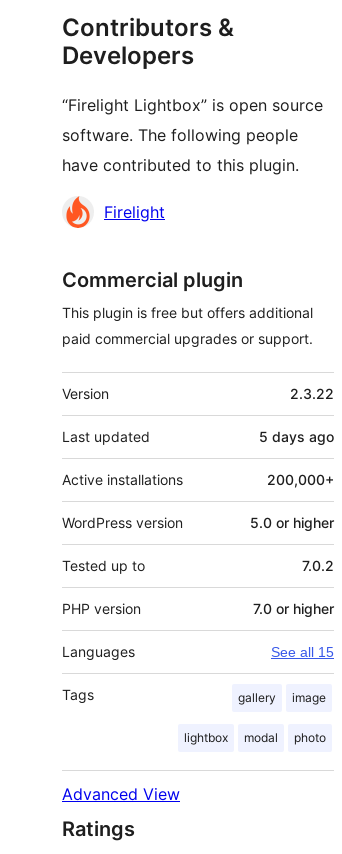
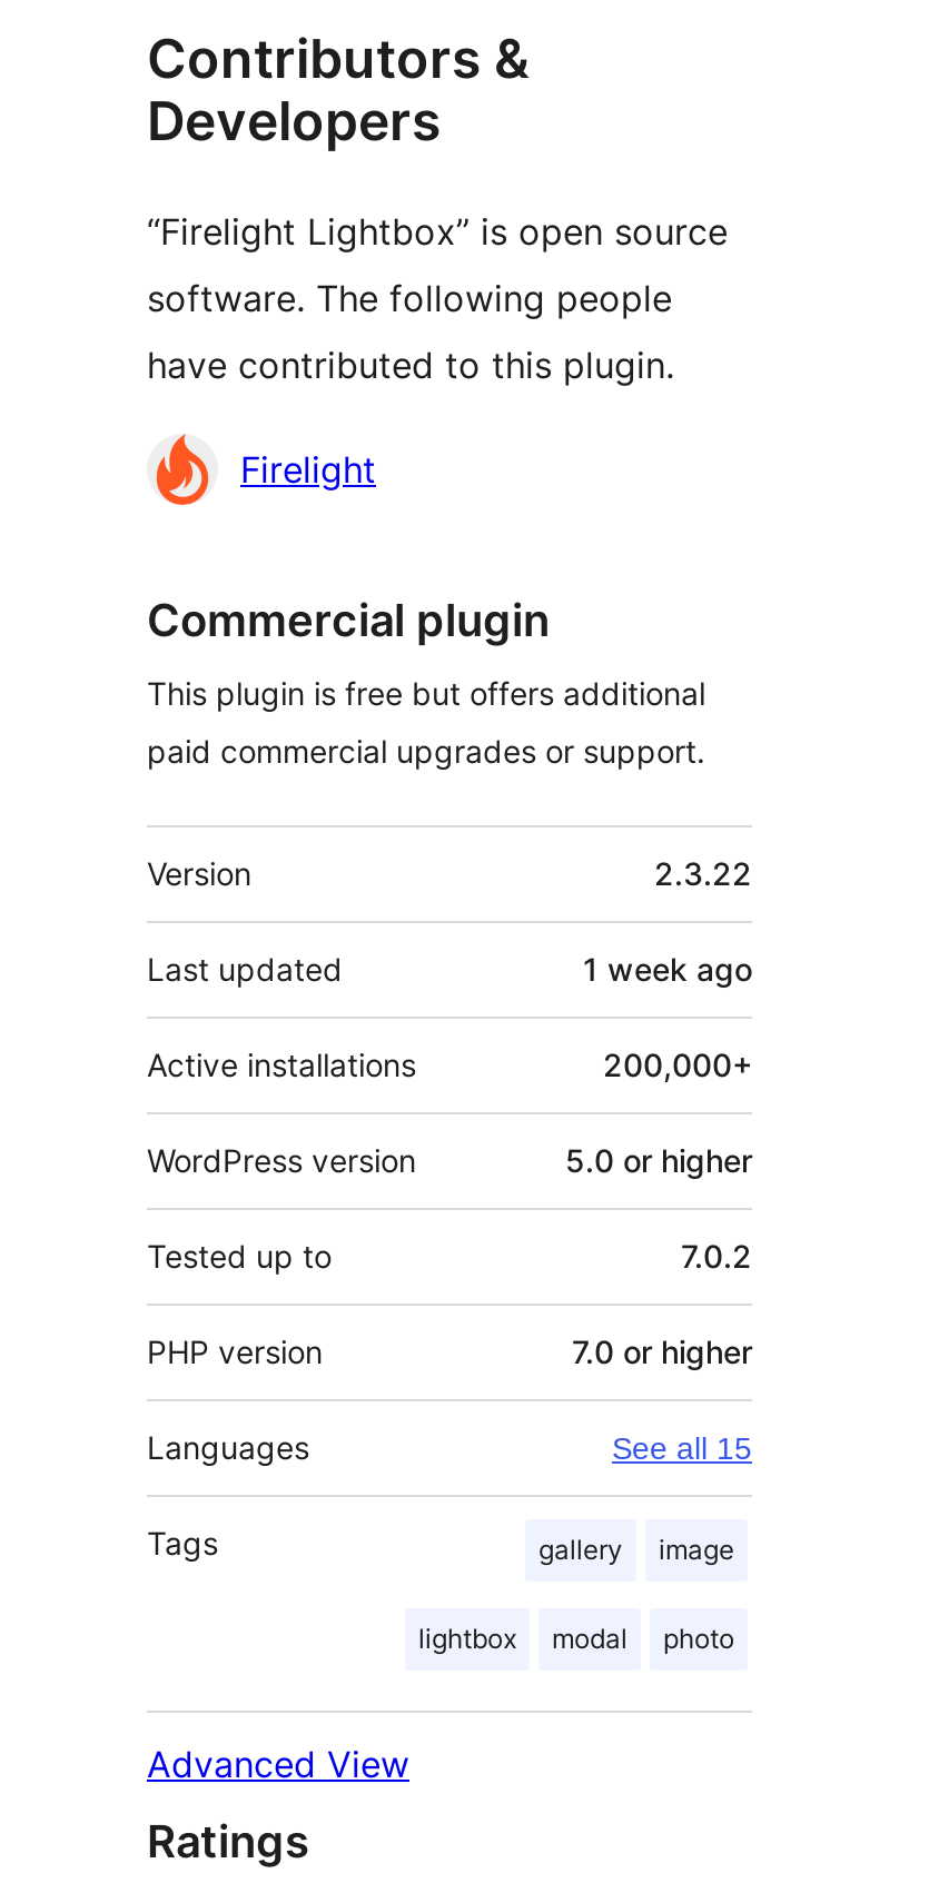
- 5 days ago
+ 1 week ago
